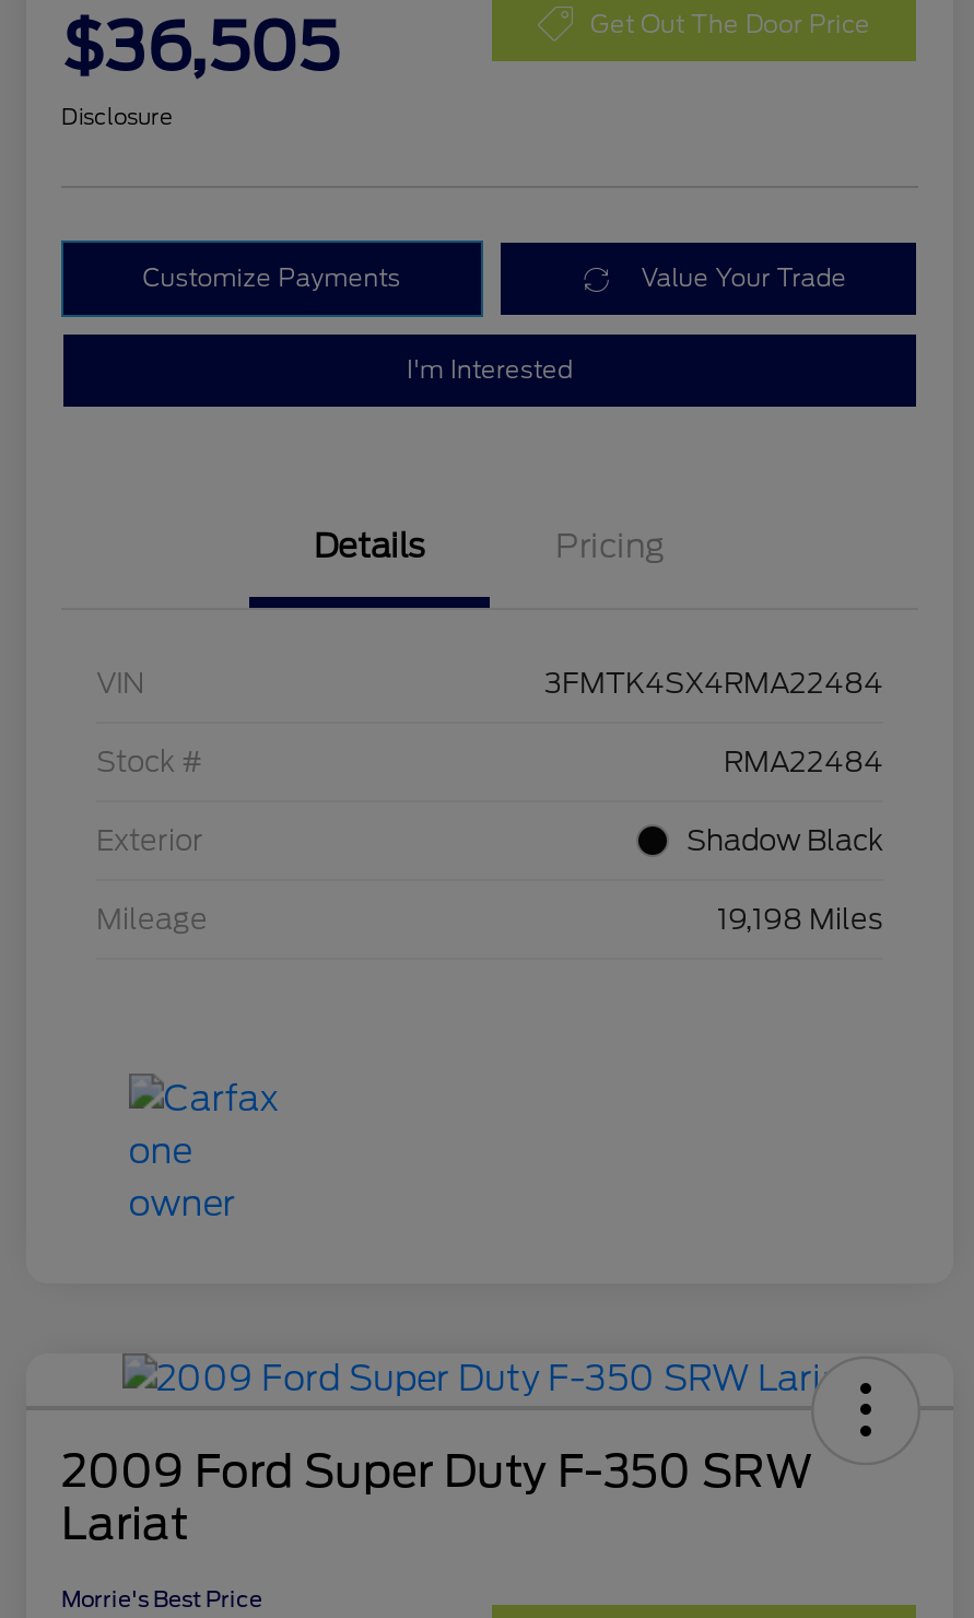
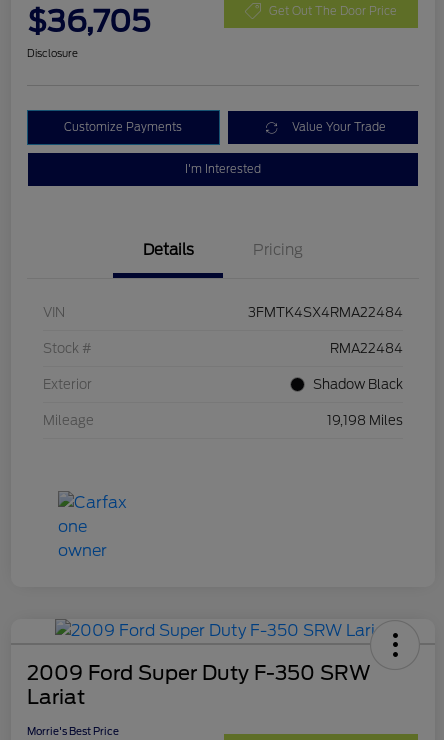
- $36,505
+ $36,705
